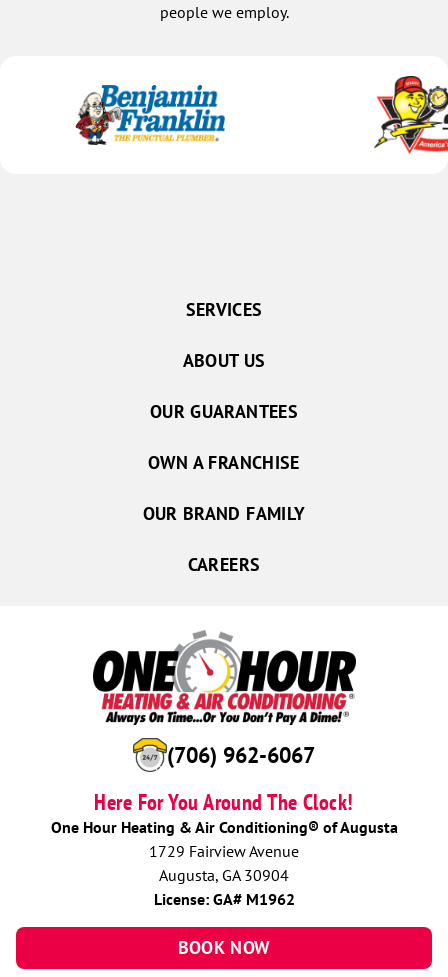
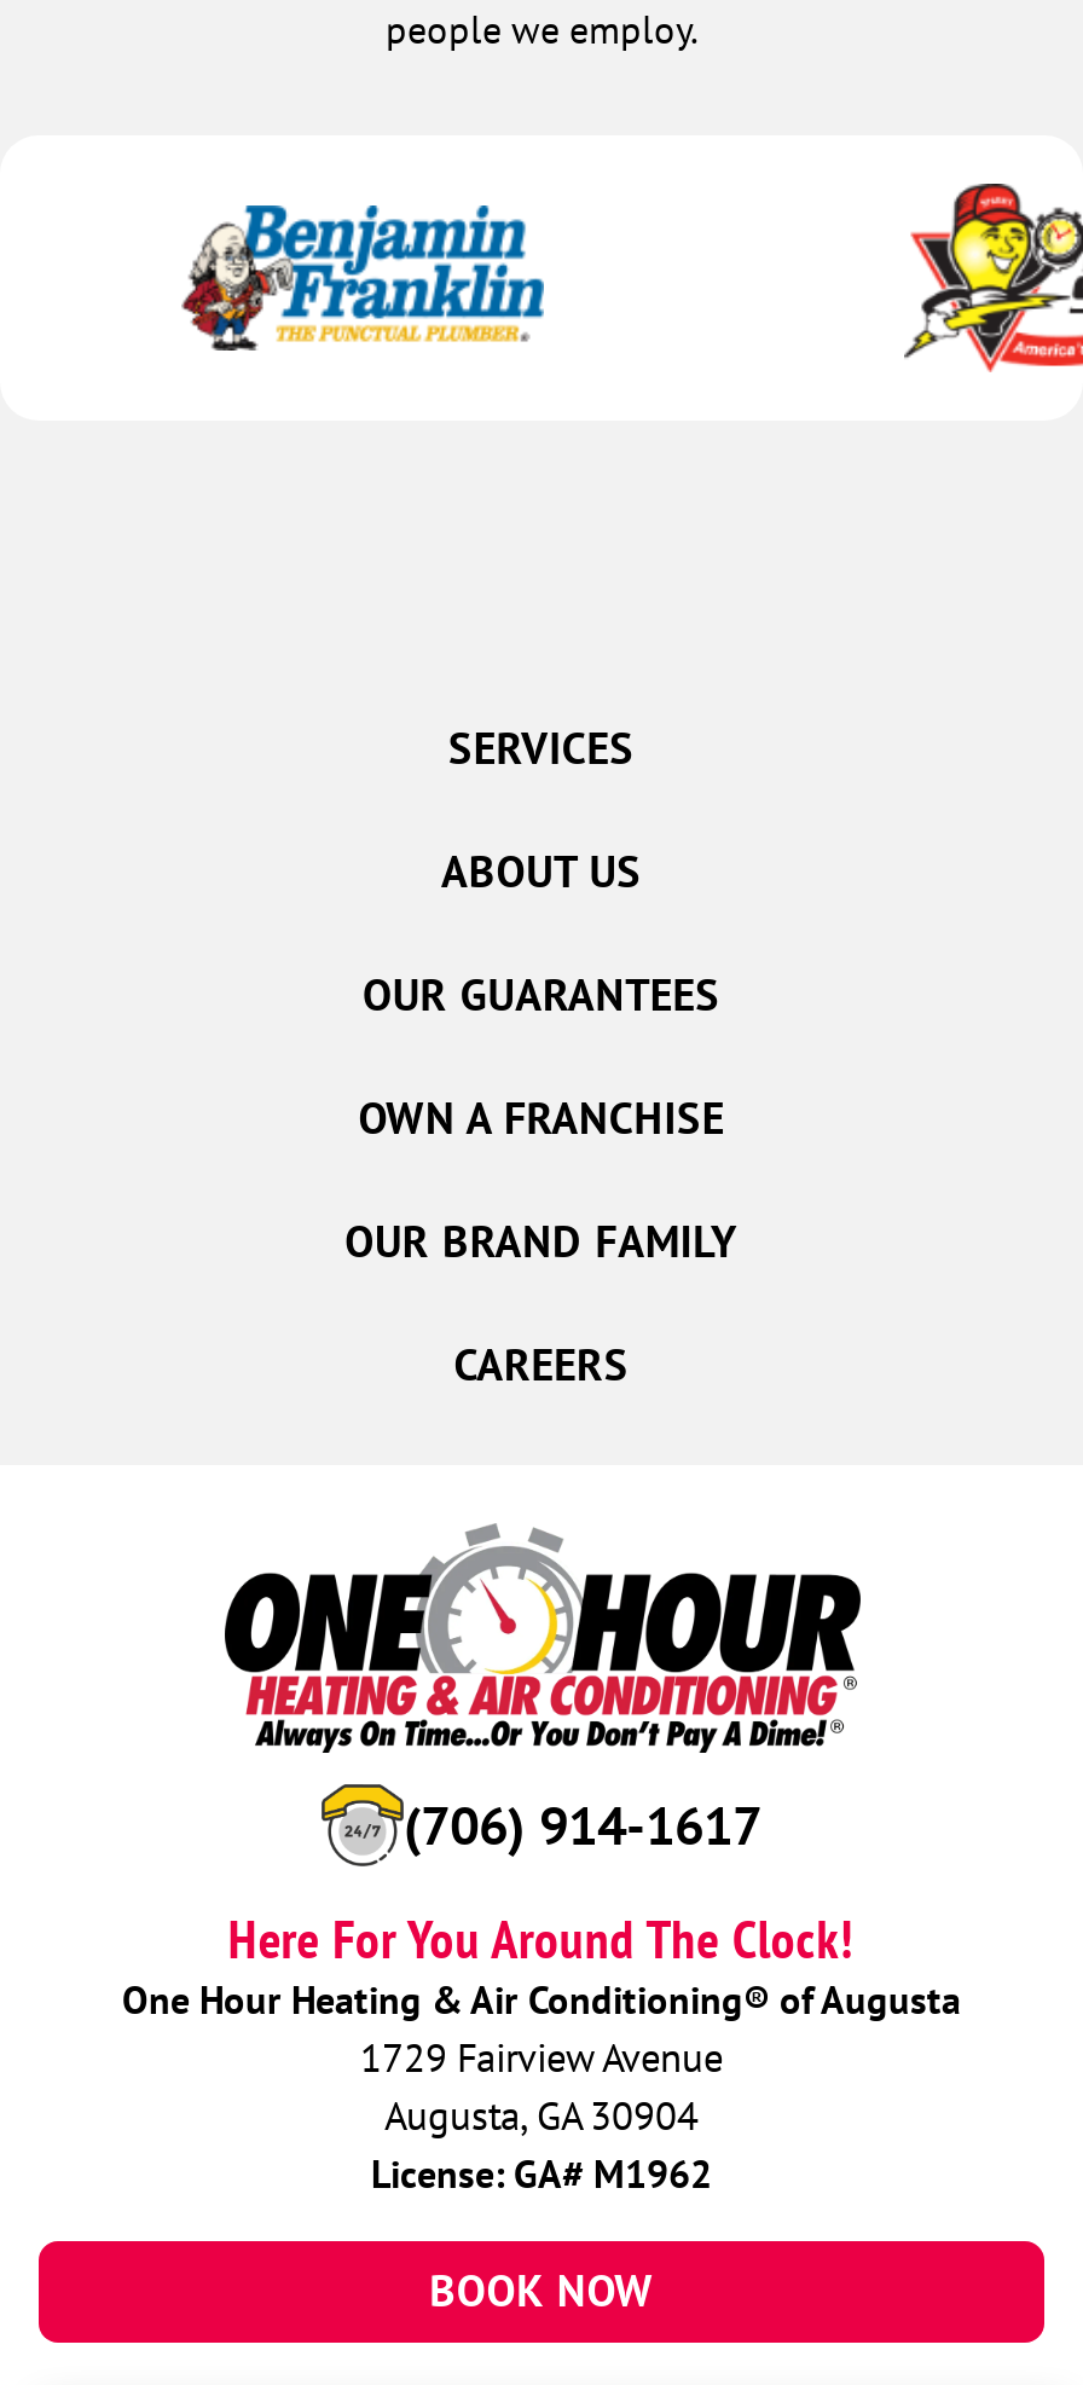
- (706) 962-6067
+ (706) 914-1617
